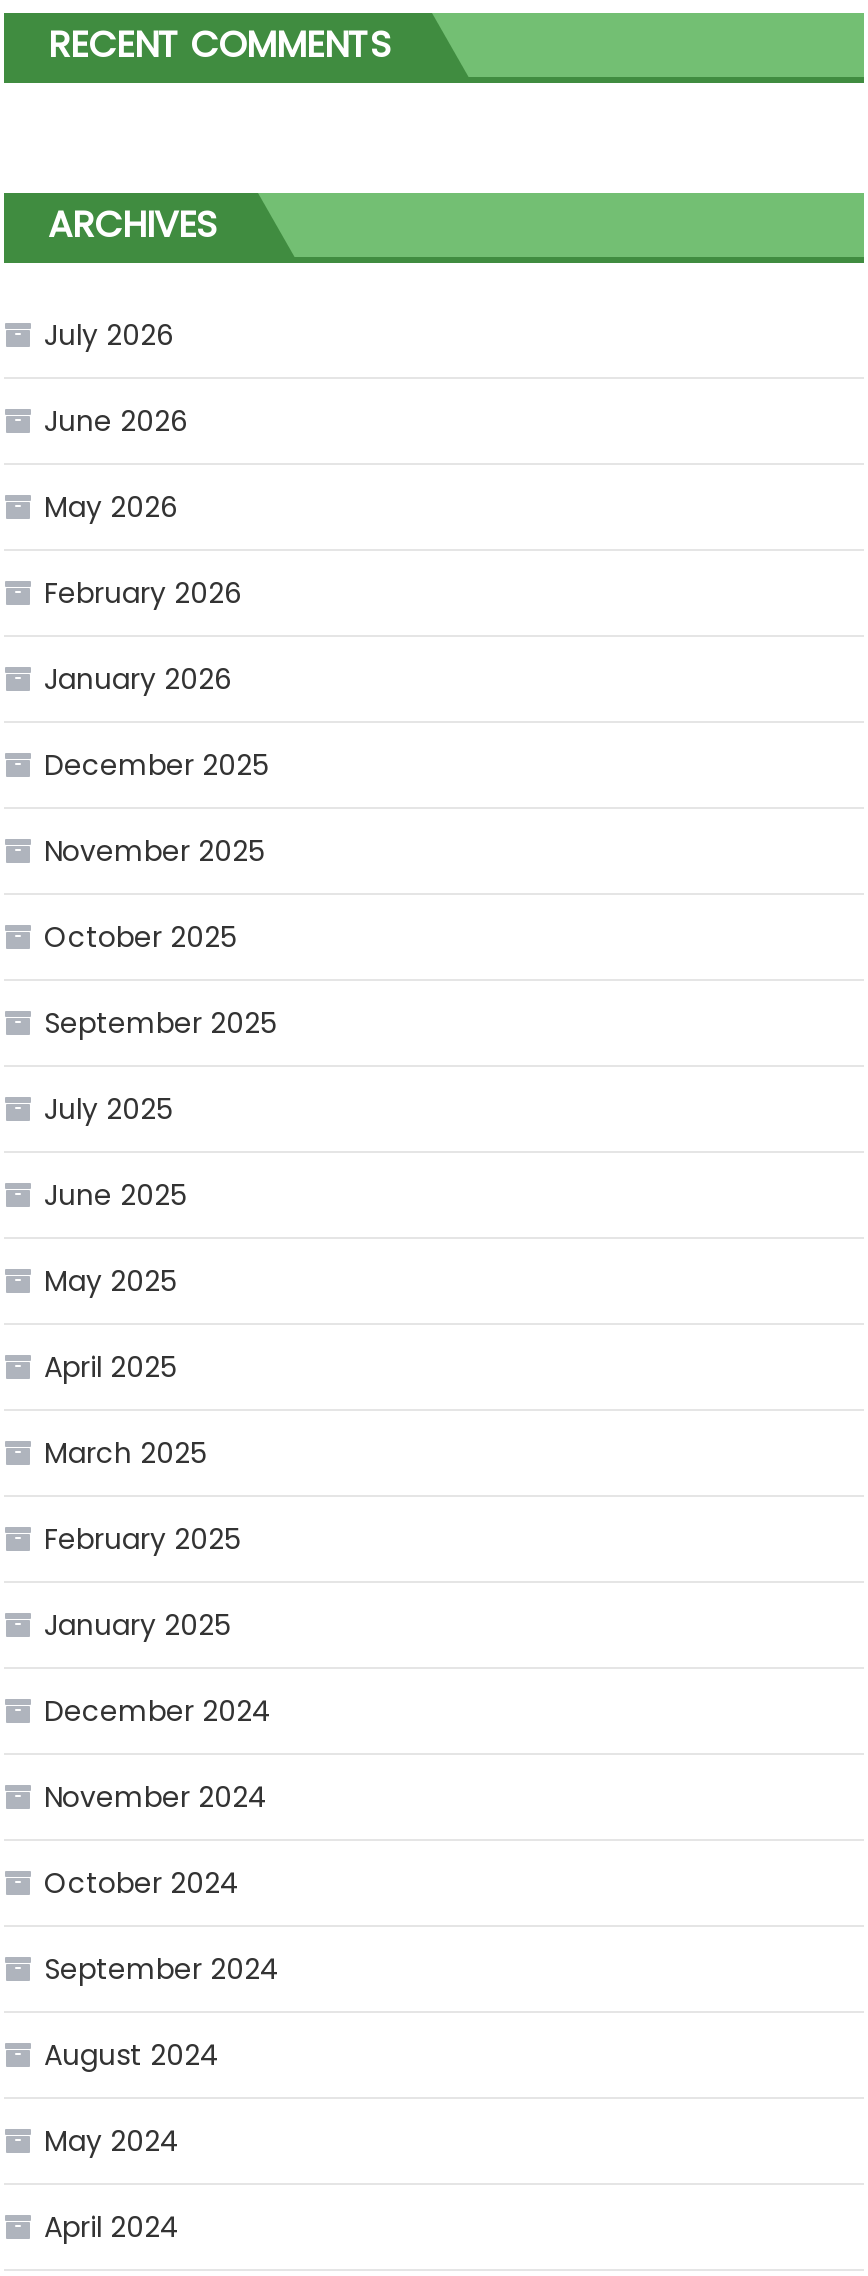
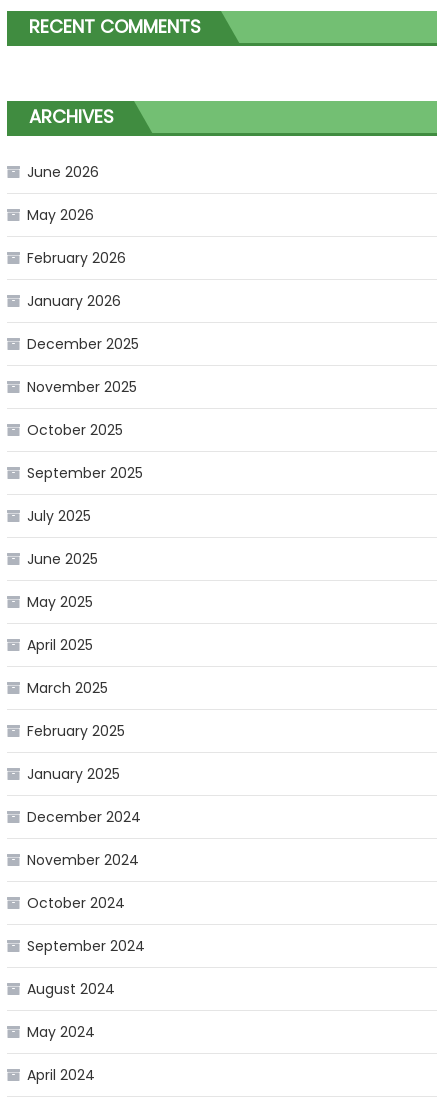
- July 2026
